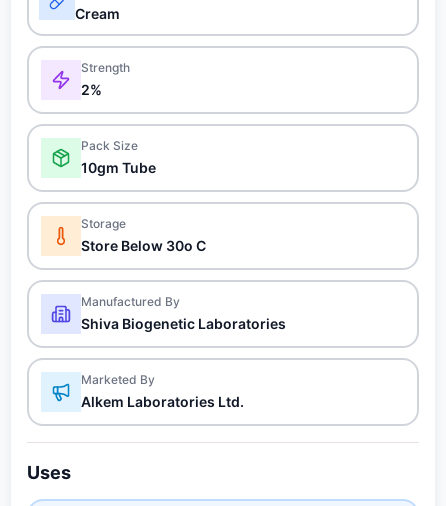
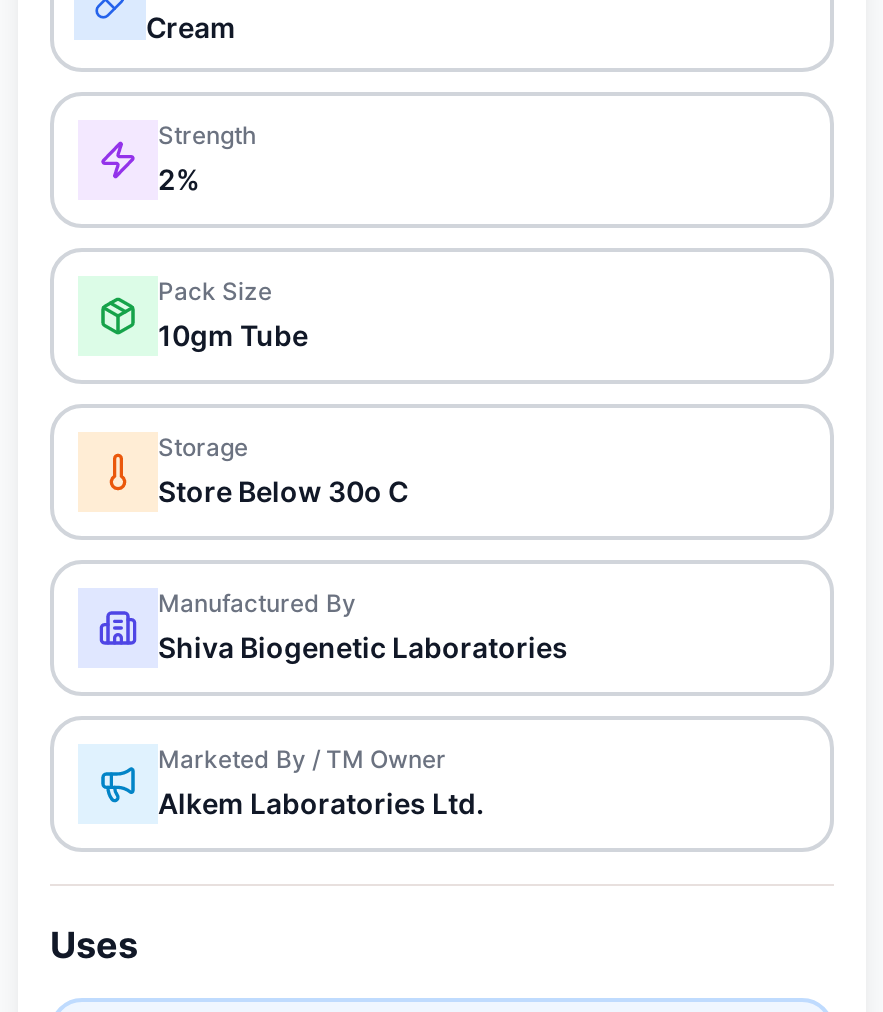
- Marketed By
+ Marketed By / TM Owner
